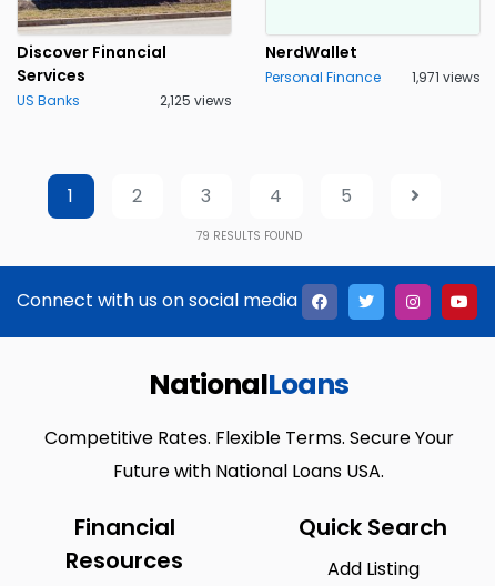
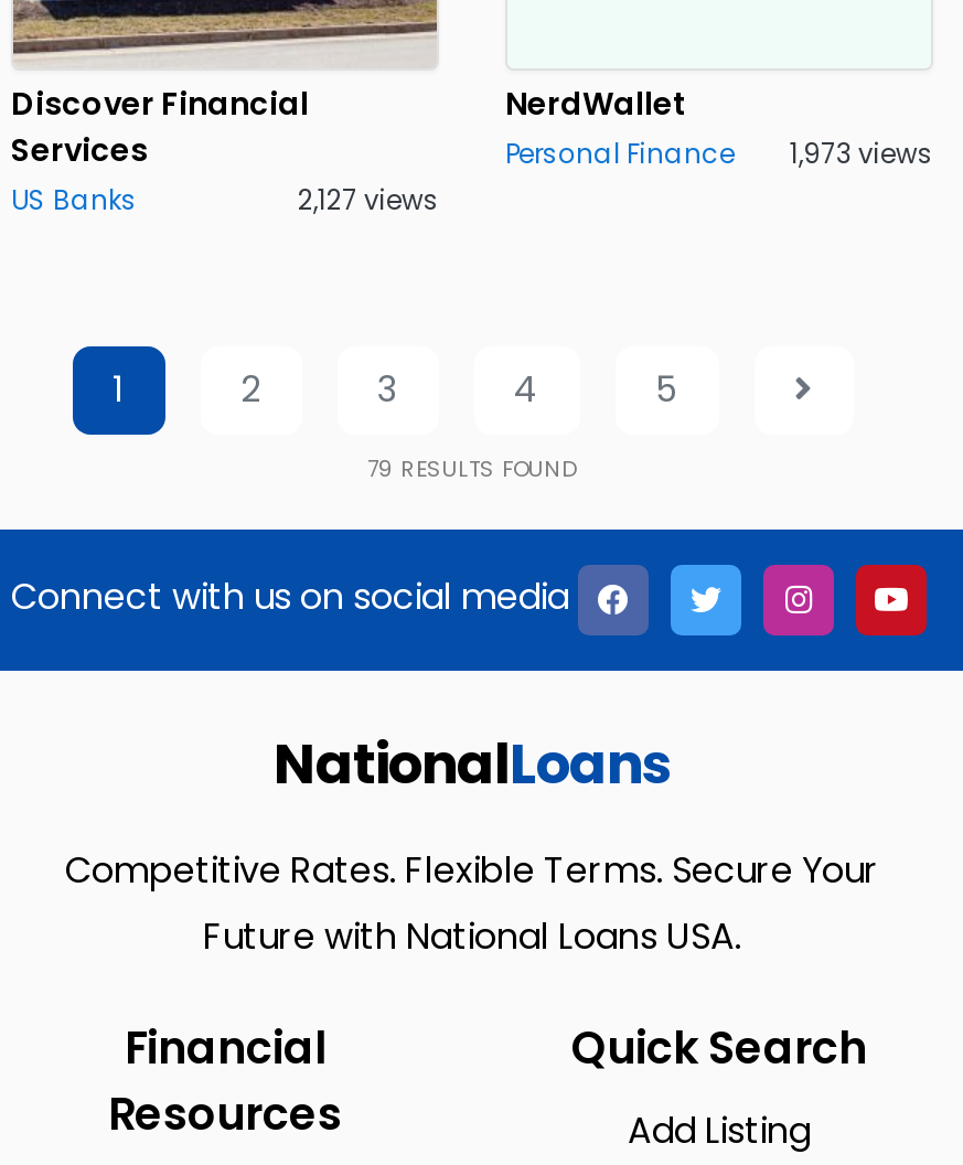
- Personal Finance 1,971 views
+ Personal Finance 1,973 views

- 2,125 views
+ 2,127 views
